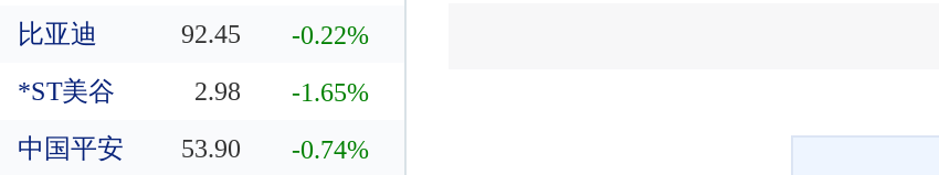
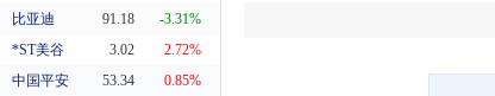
- 92.45
+ 91.18

- -0.22%
+ -3.31%

- 2.98
+ 3.02

- -1.65%
+ 2.72%

- 53.90
+ 53.34

- -0.74%
+ 0.85%
